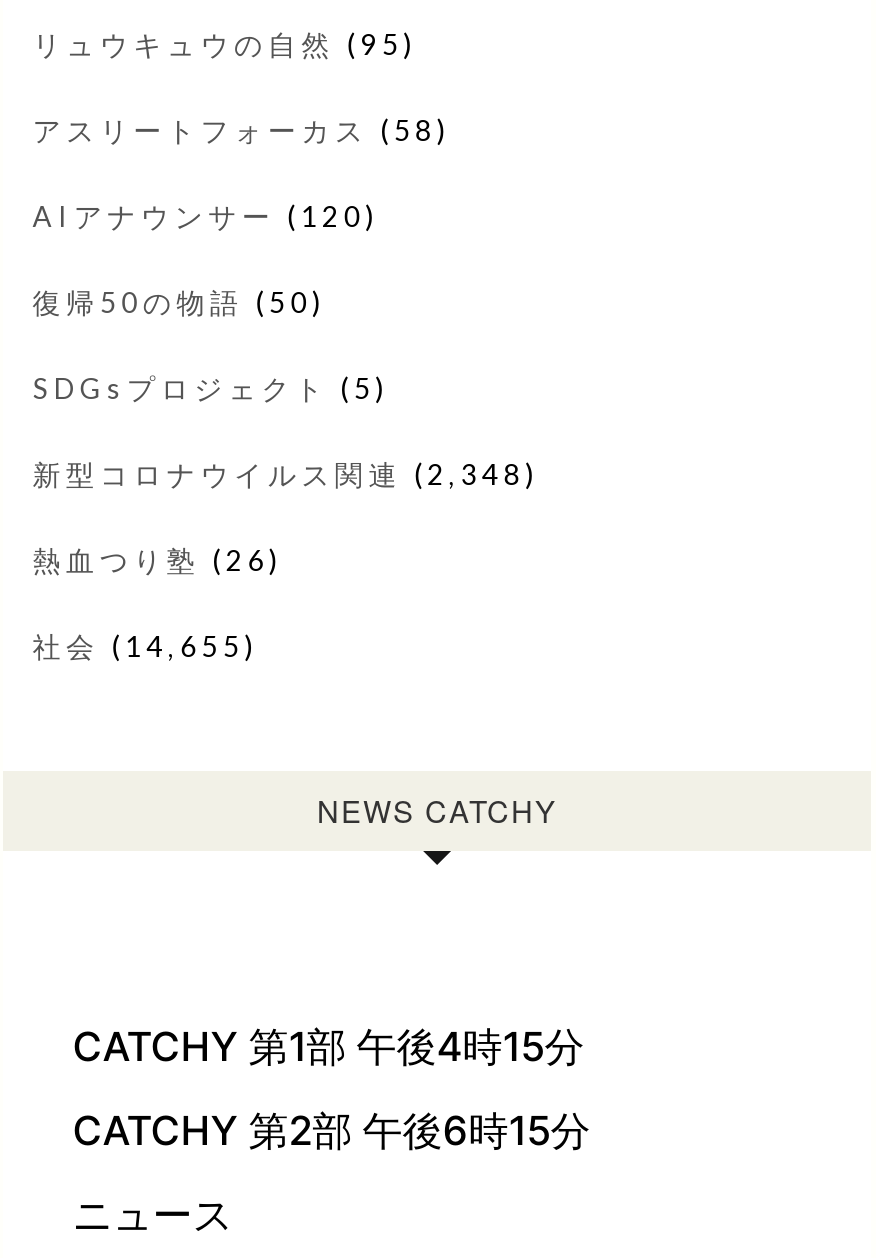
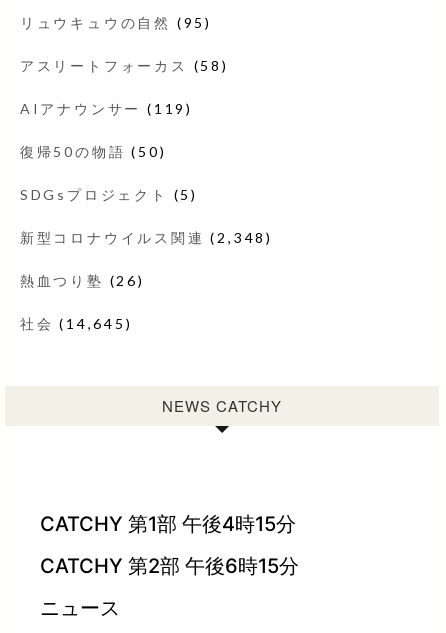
- AIアナウンサー(120)
+ AIアナウンサー(119)

- 社会(14,655)
+ 社会(14,645)
